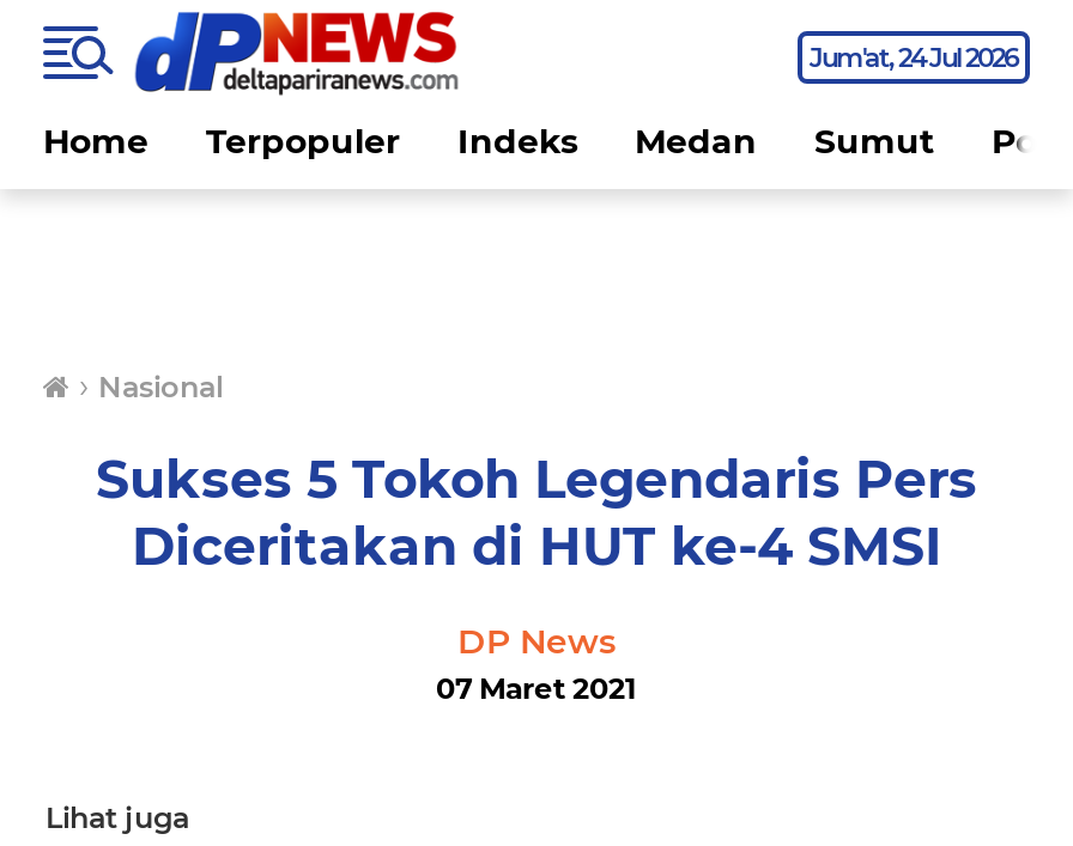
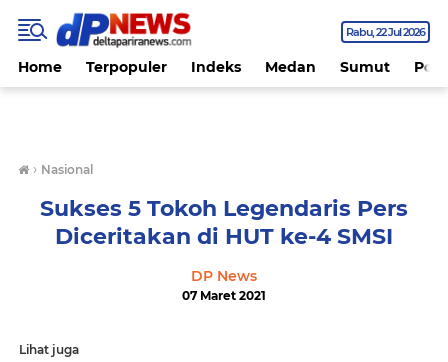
- Jum'at 24 Jul 2026
+ Rabu 22 Jul 2026
